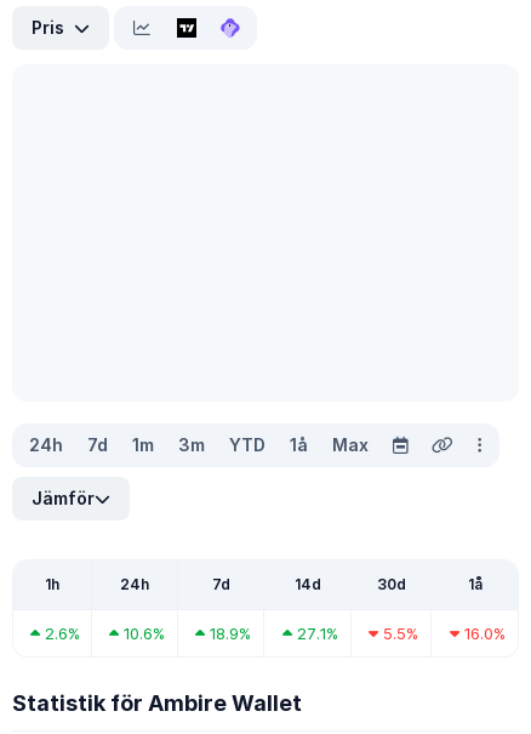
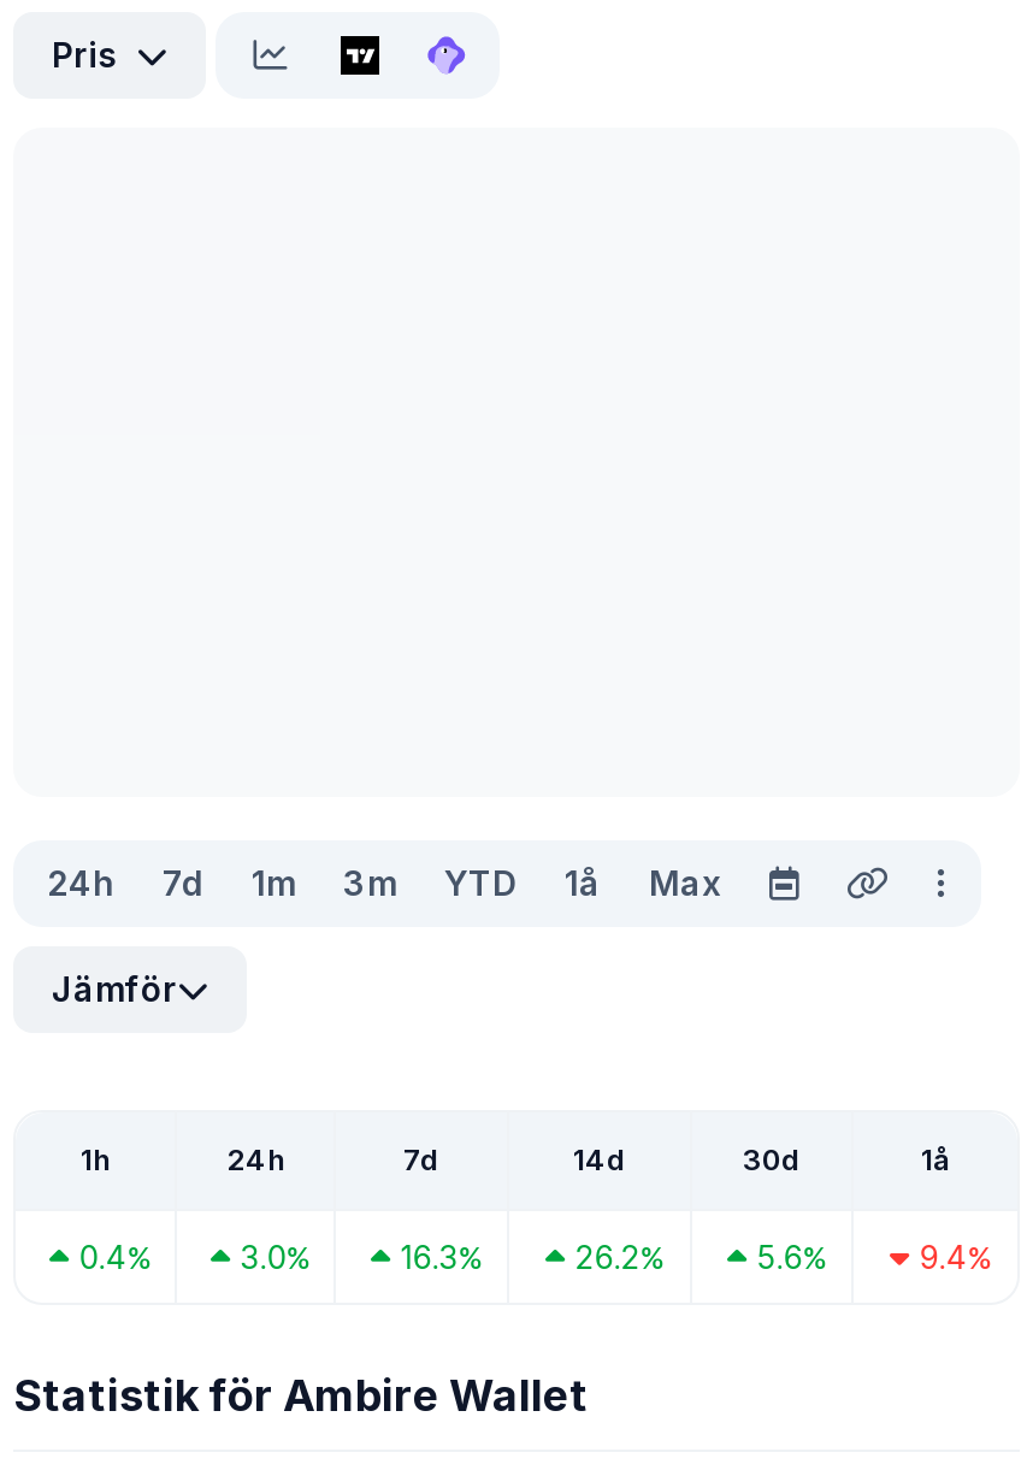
- 2.6%
+ 0.4%

- 10.6%
+ 3.0%

- 18.9%
+ 16.3%

- 27.1%
+ 26.2%

- 5.5%
+ 5.6%

- 16.0%
+ 9.4%
